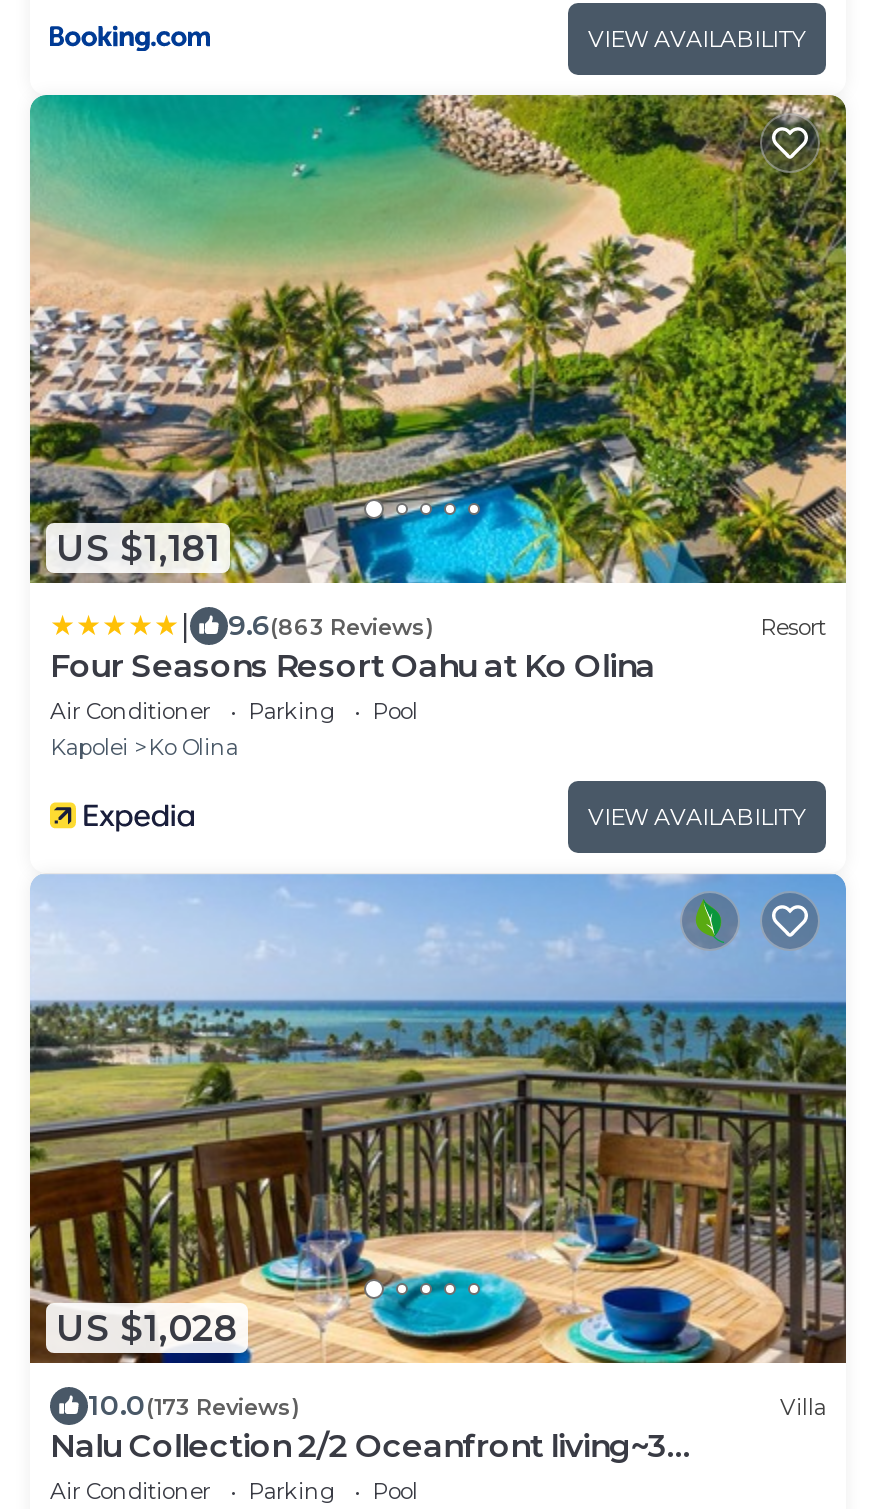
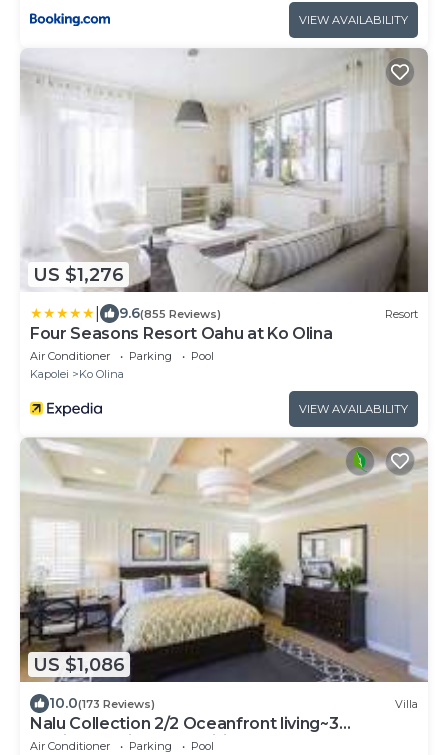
- [image]
- US $1,181
+ [image]
+ US $1,276

- 9.6(863 Reviews)
+ 9.6(855 Reviews)

- [image]
- US $1,028
+ [image]
+ US $1,086
